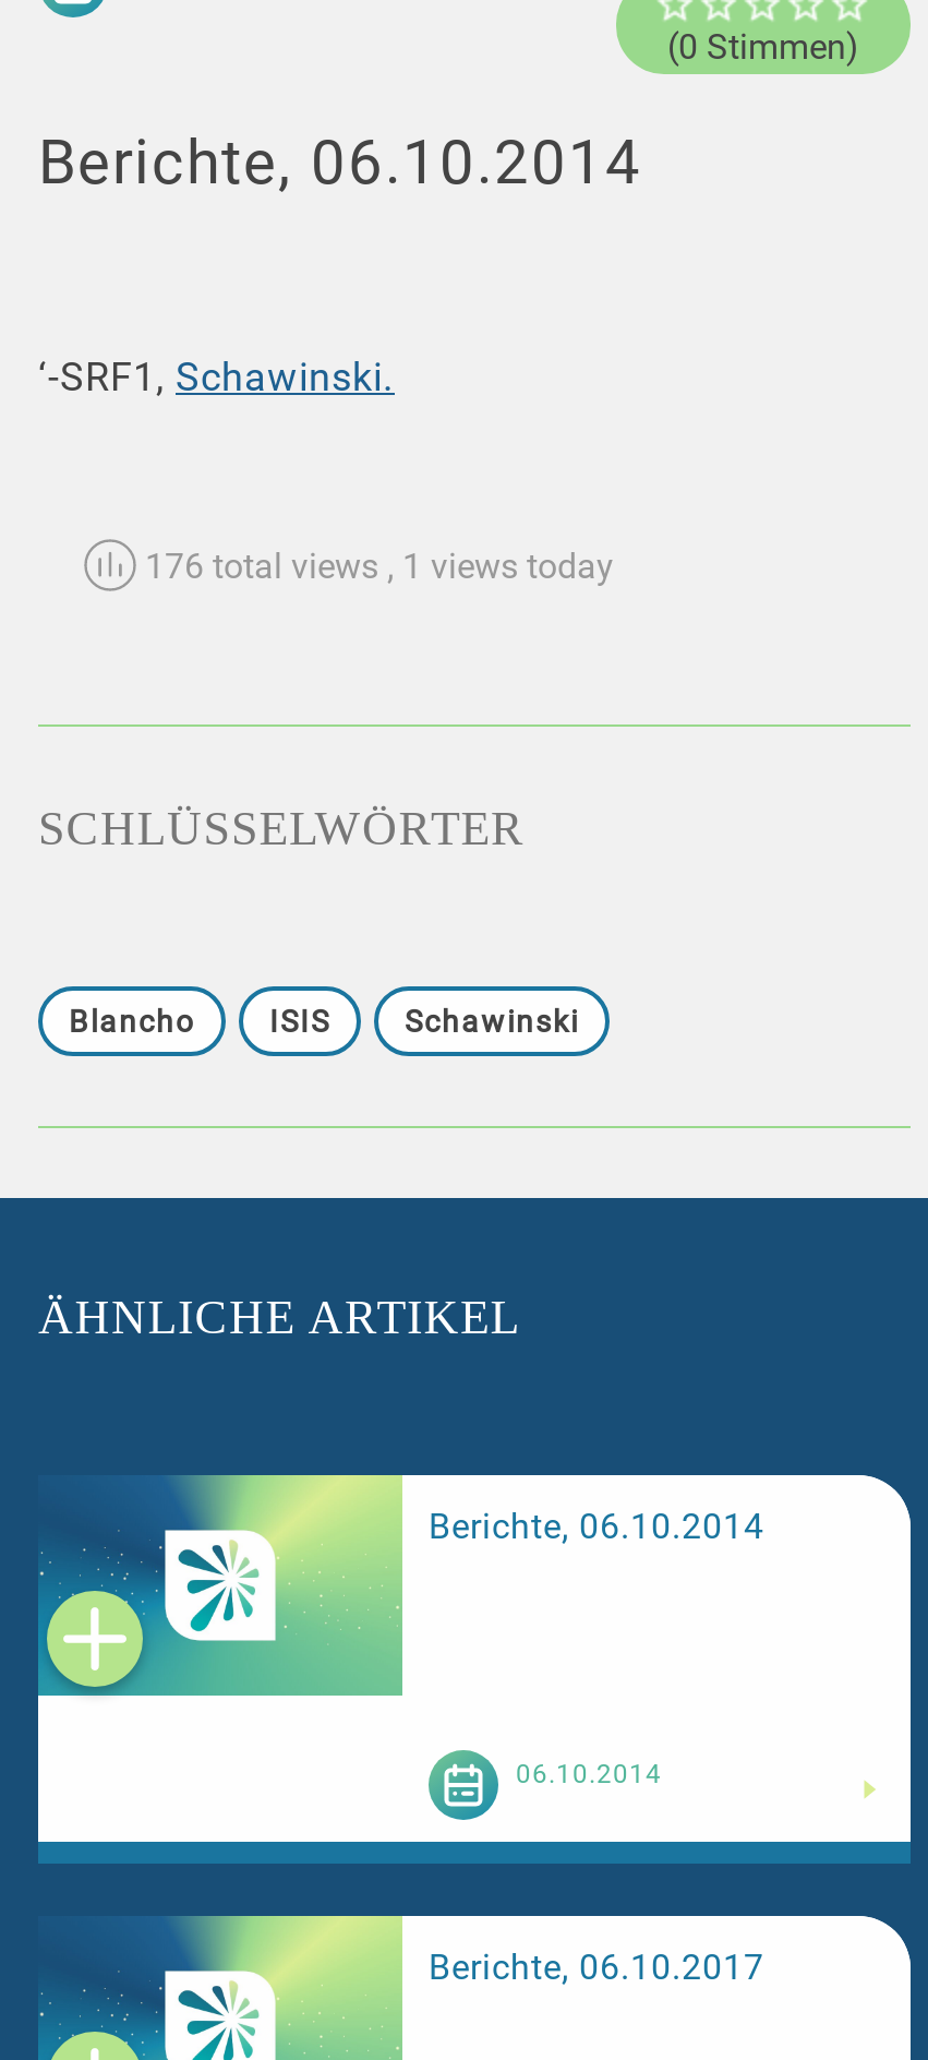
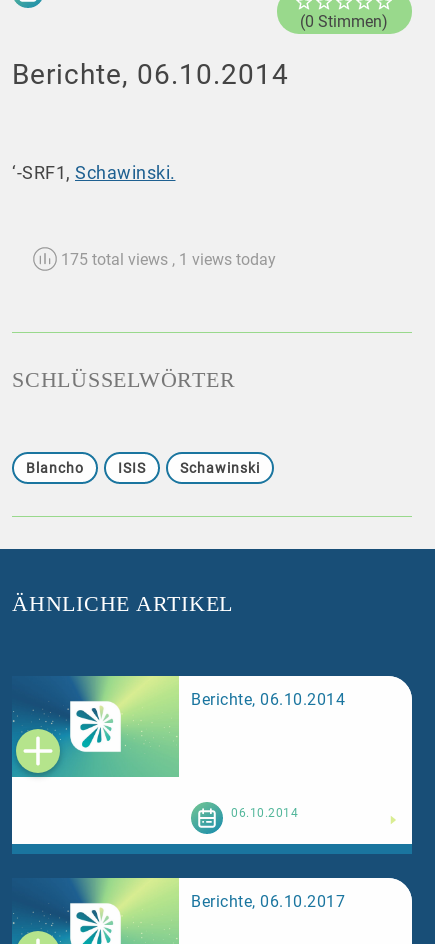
- 176 total views, 1 views today
+ 175 total views, 1 views today
